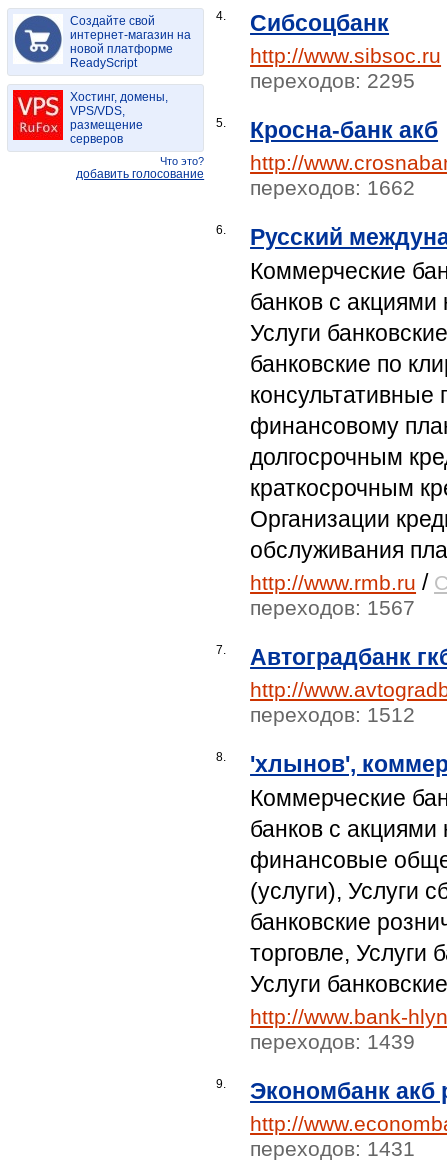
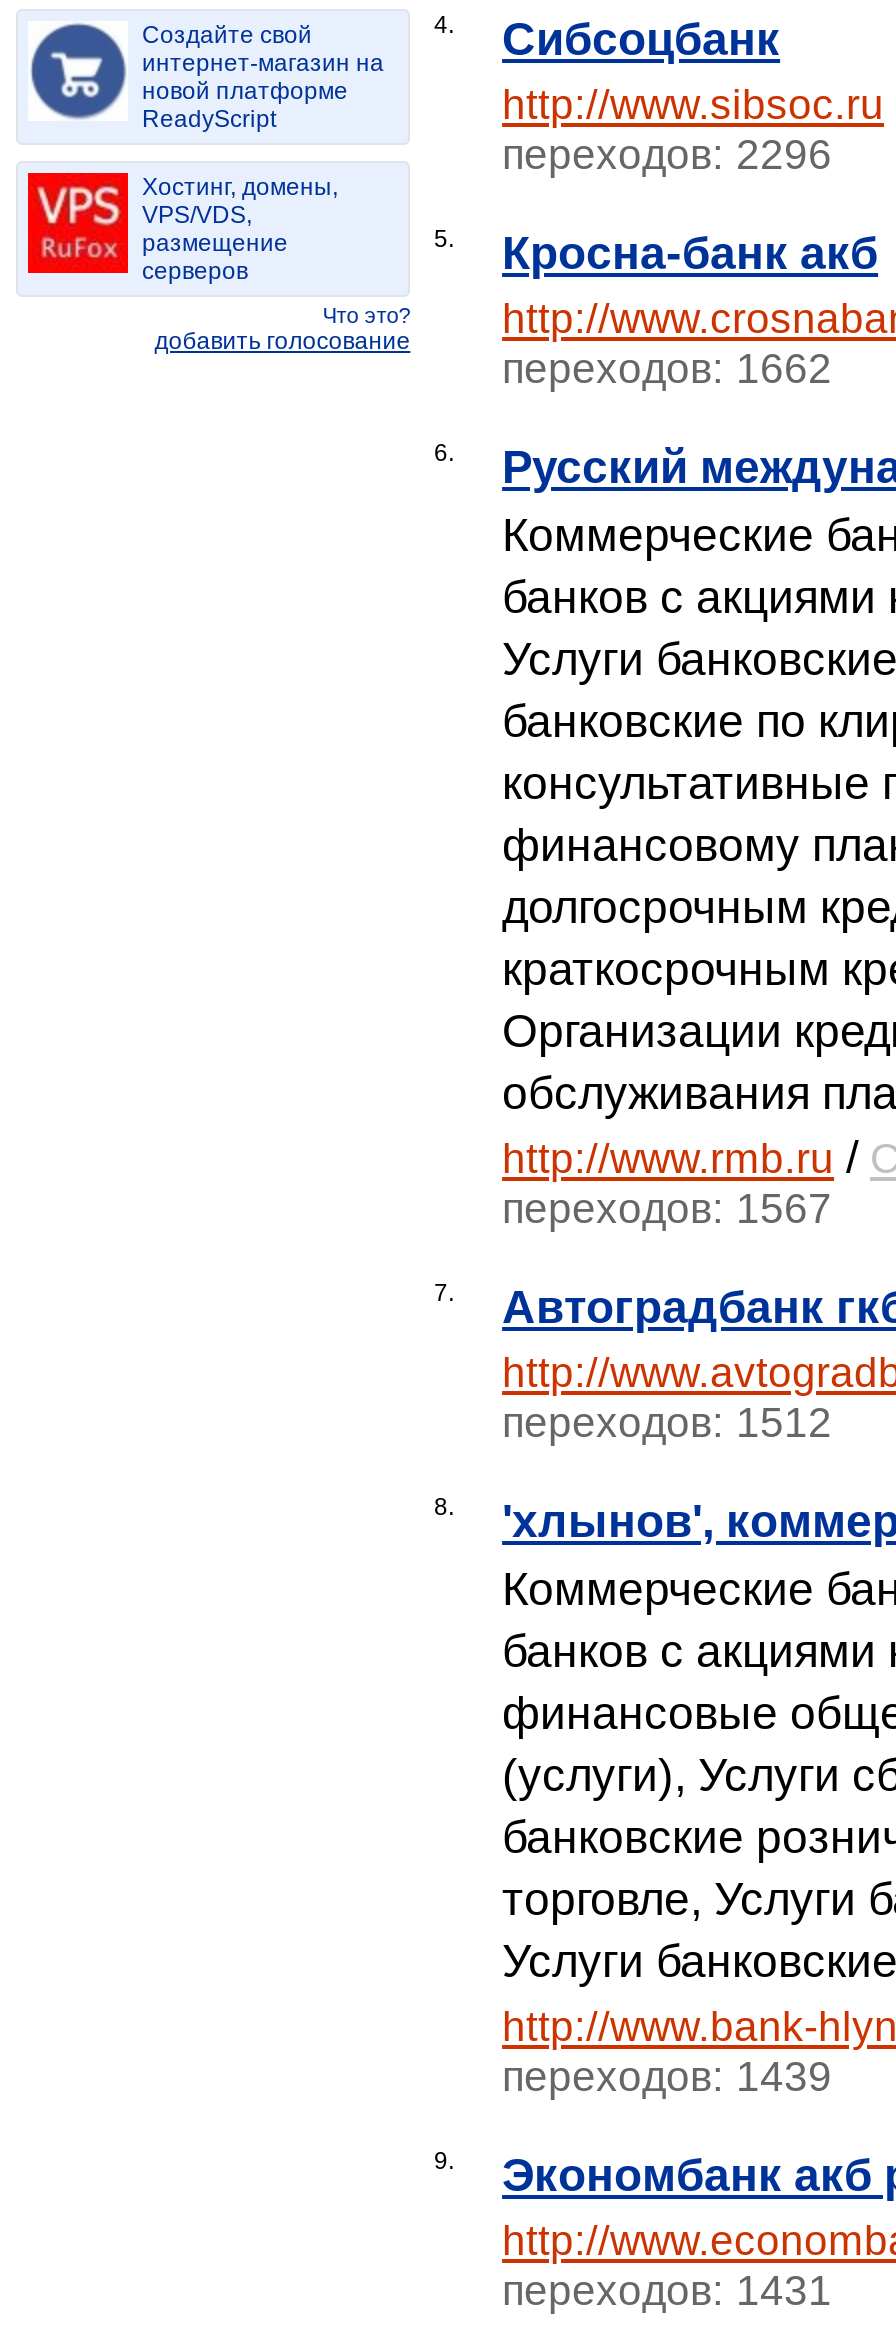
- переходов: 2295
+ переходов: 2296
